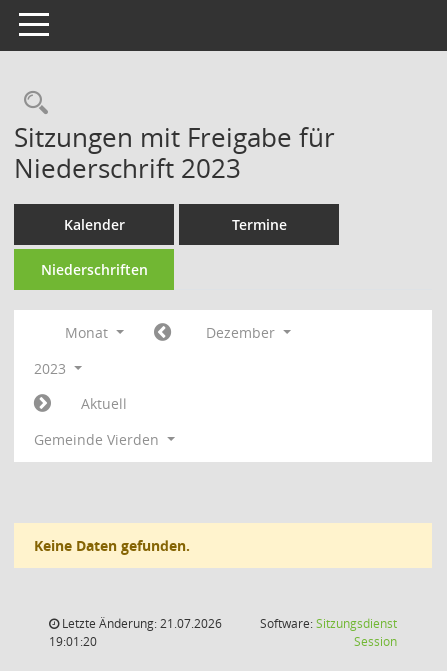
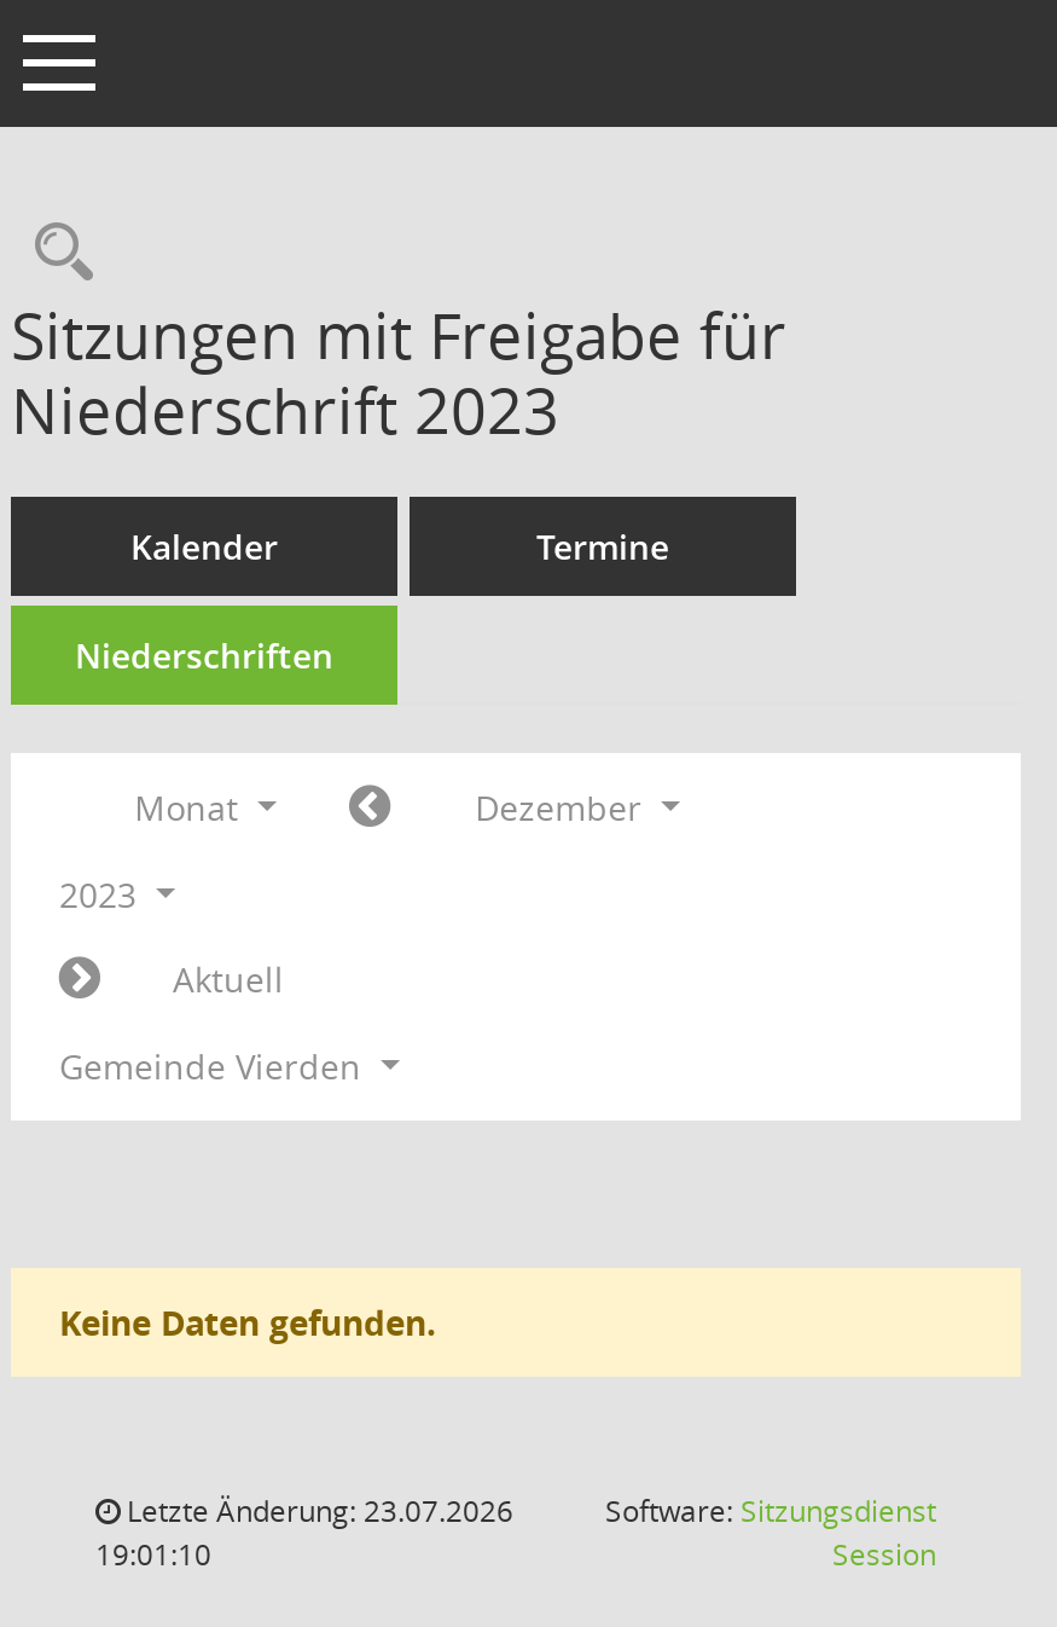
- Letzte Änderung: 21.07.2026
+ Letzte Änderung: 23.07.2026

- 19:01:20
+ 19:01:10
